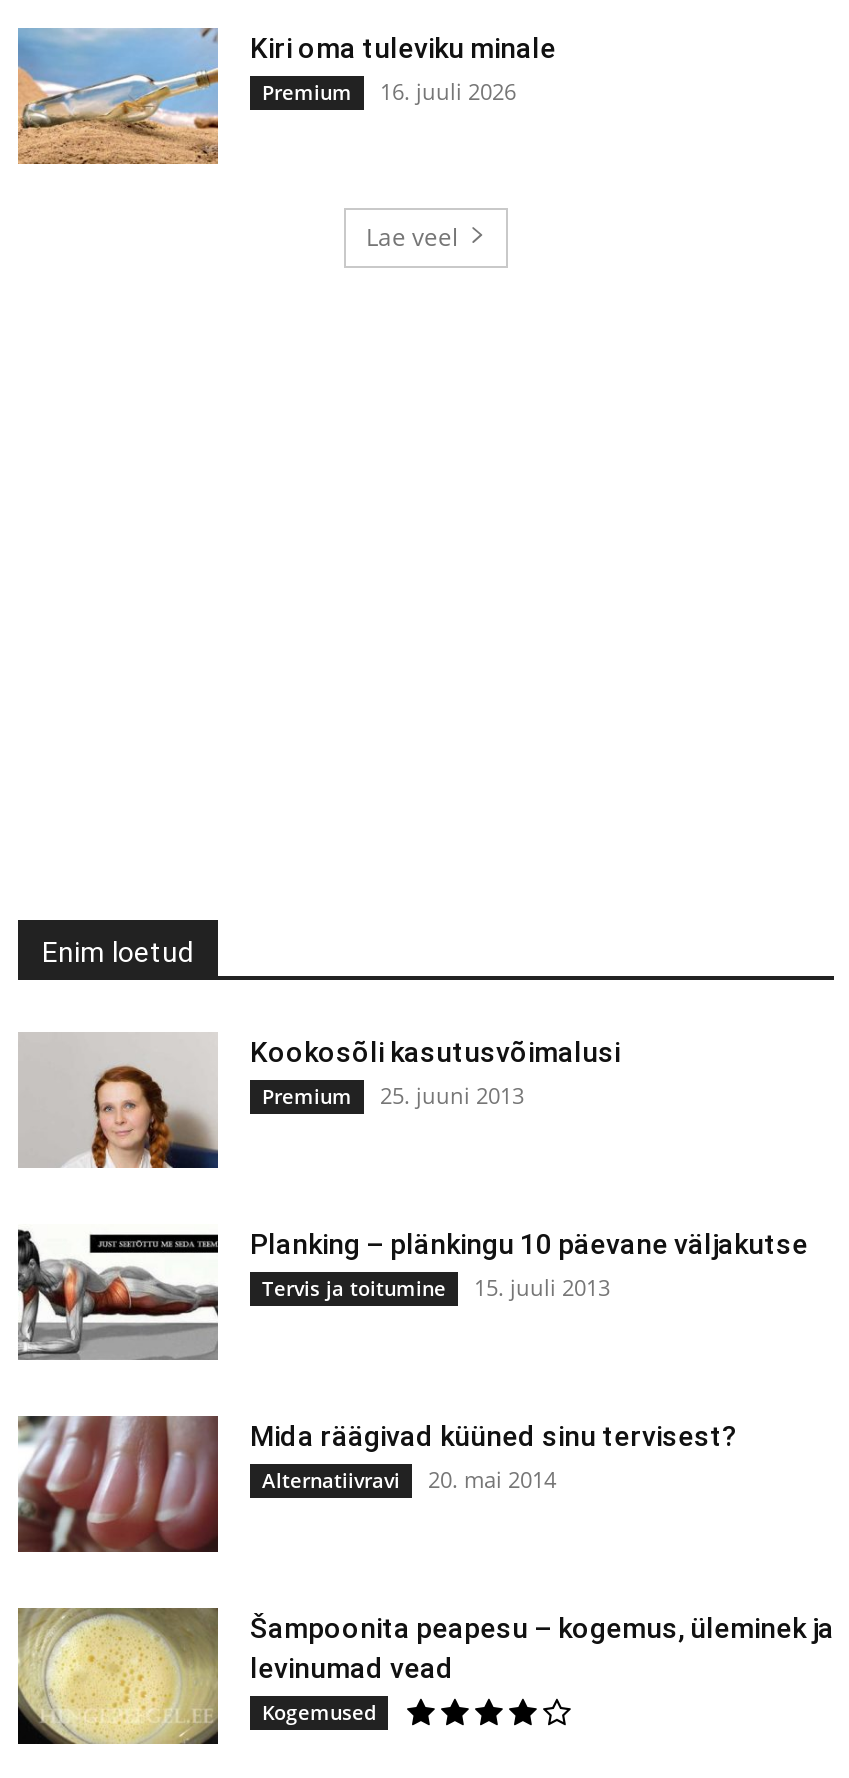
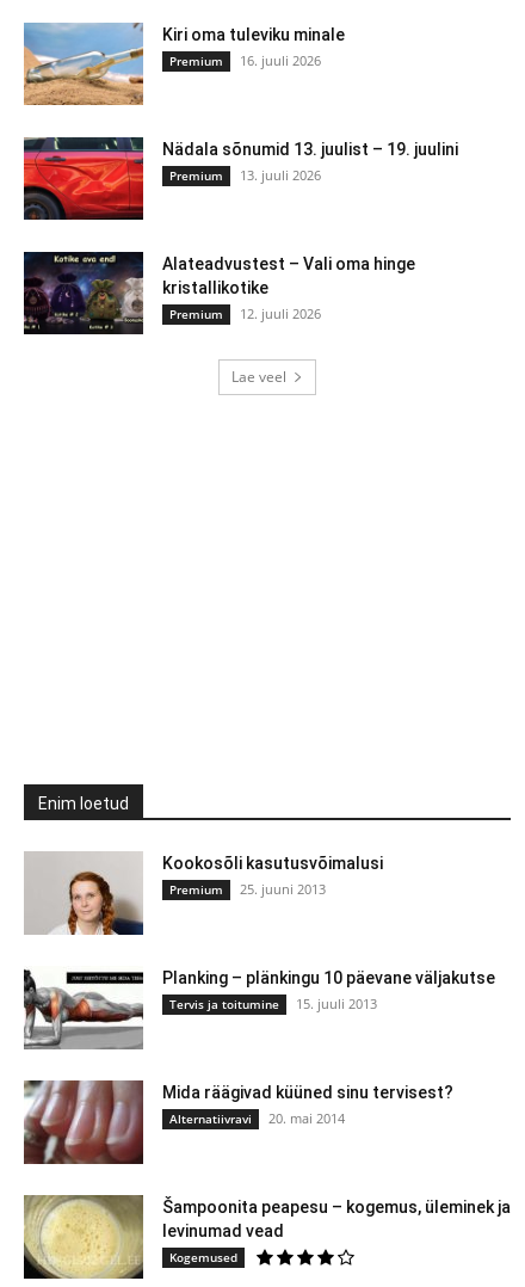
+ [image]
+ Nädala sõnumid 13. juulist – 19. juulini
+ Premium
+ 13. juuli 2026

+ [image]
+ Alateadvustest – Vali oma hinge
+ kristallikotike
+ Premium
+ 12. juuli 2026
